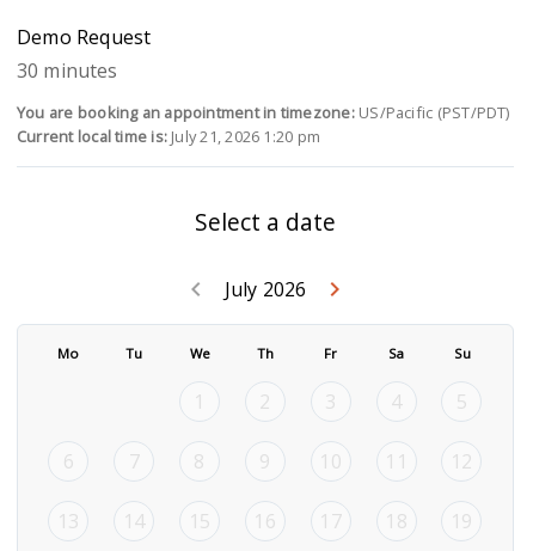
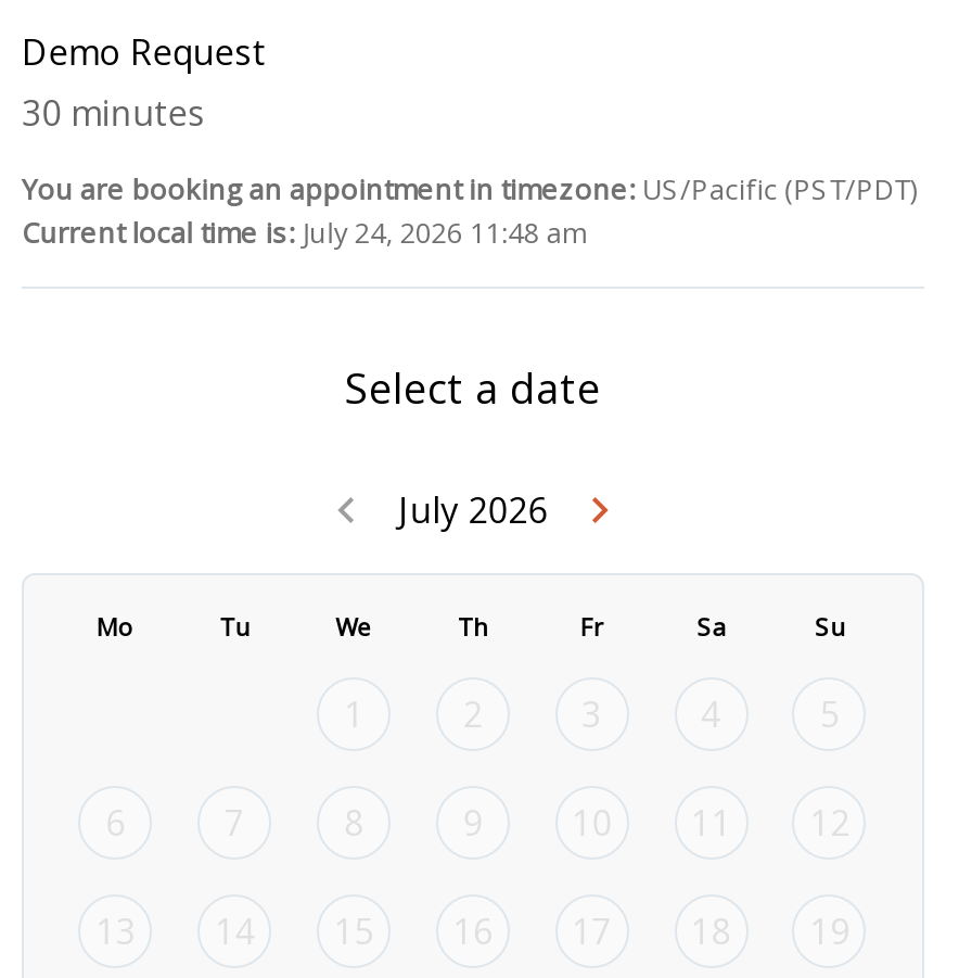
- Current local time is: July 21, 2026 1:20 pm
+ Current local time is: July 24, 2026 11:48 am
